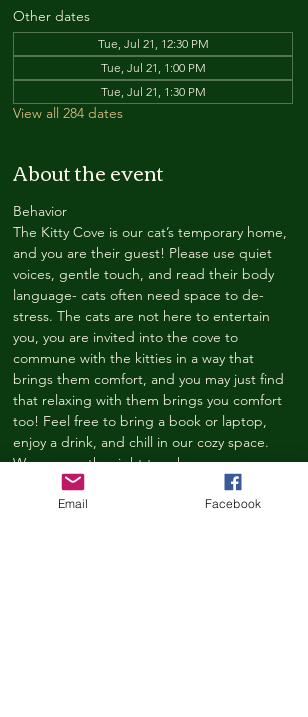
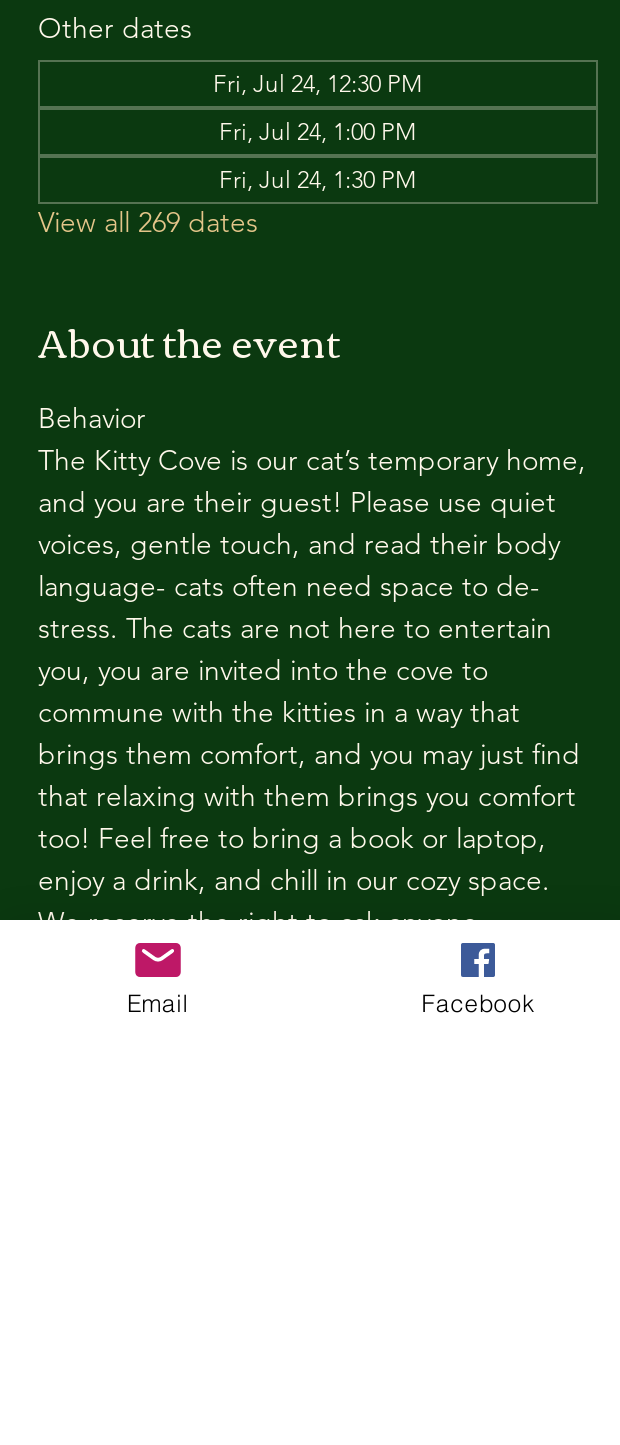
- Tue, Jul 21, 12:30 PM
+ Fri, Jul 24, 12:30 PM

- Tue, Jul 21, 1:00 PM
+ Fri, Jul 24, 1:00 PM

- Tue, Jul 21, 1:30 PM
+ Fri, Jul 24, 1:30 PM

- View all 284 dates
+ View all 269 dates
